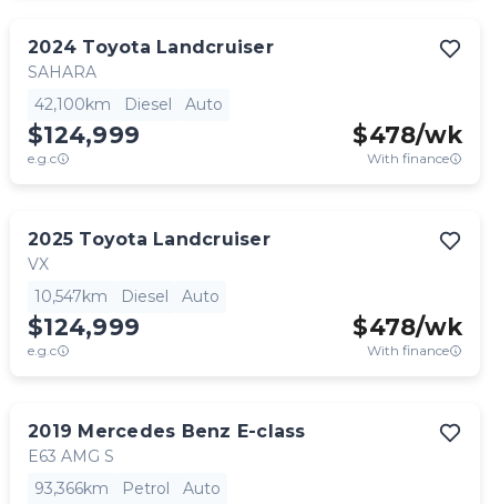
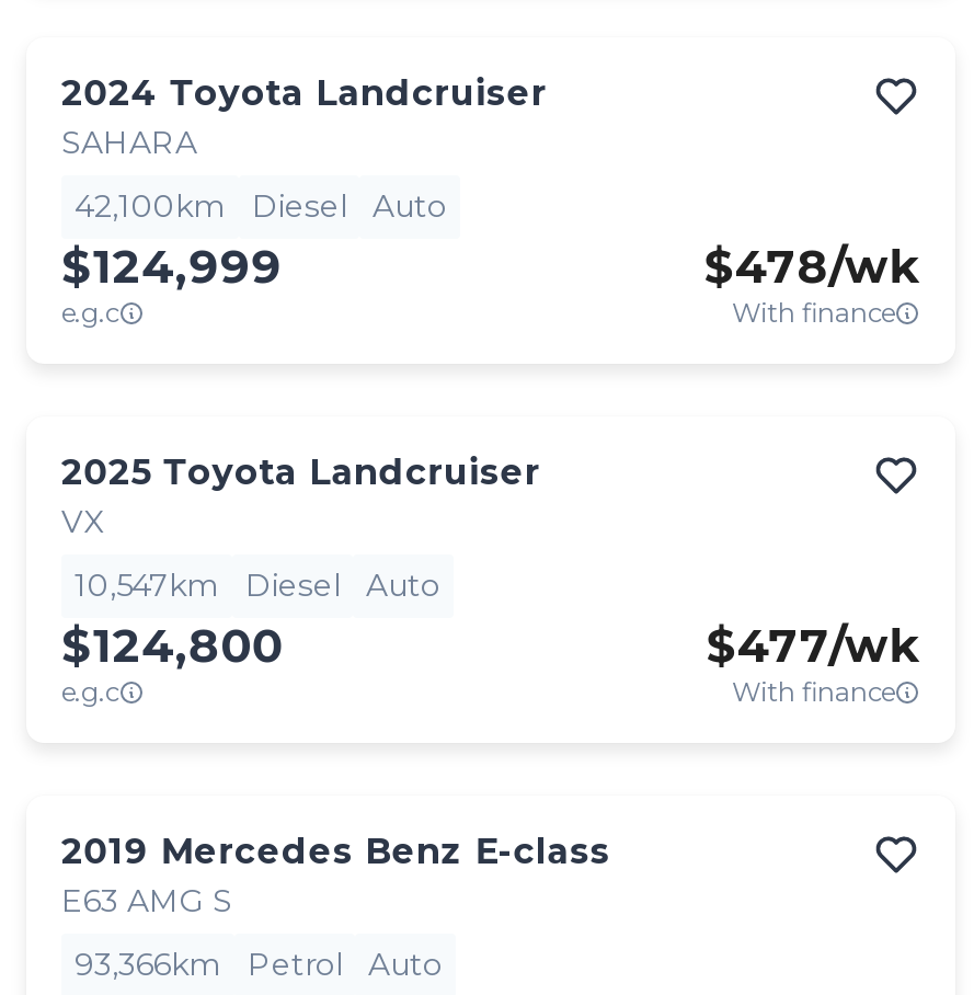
- $124,999
+ $124,800

- $478/wk
+ $477/wk
